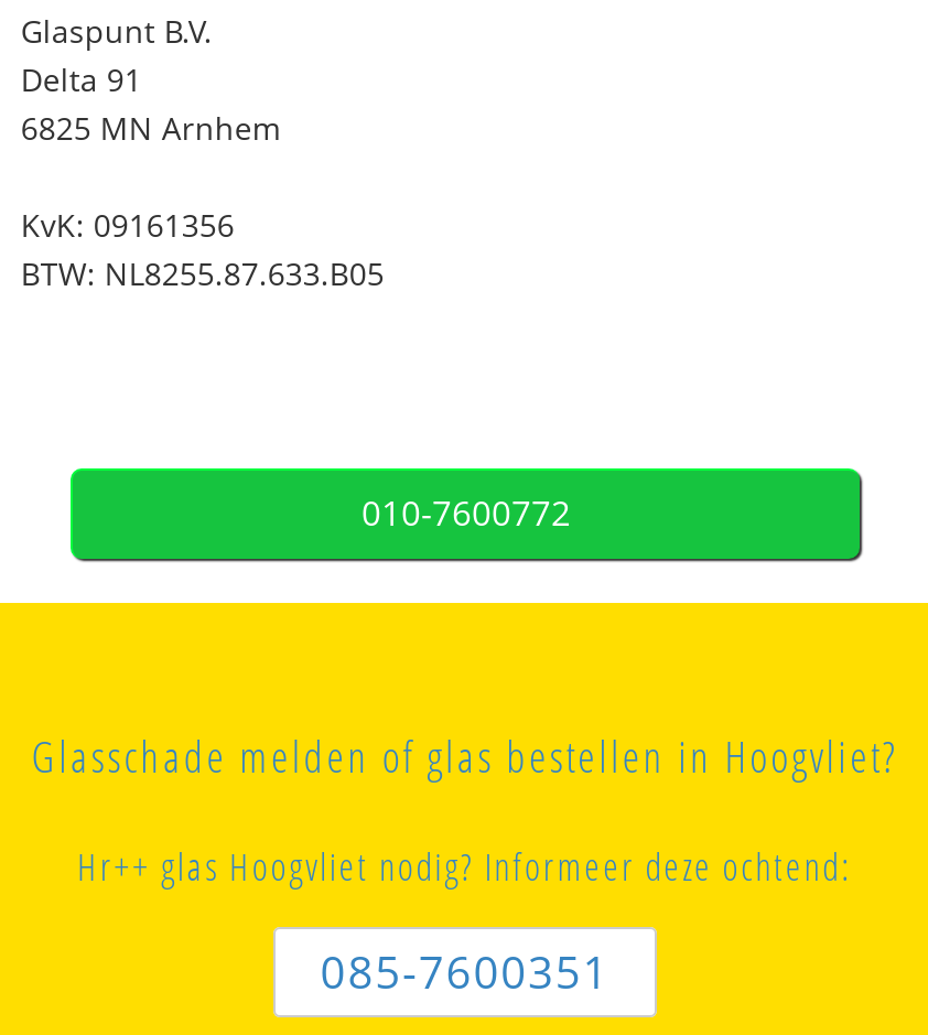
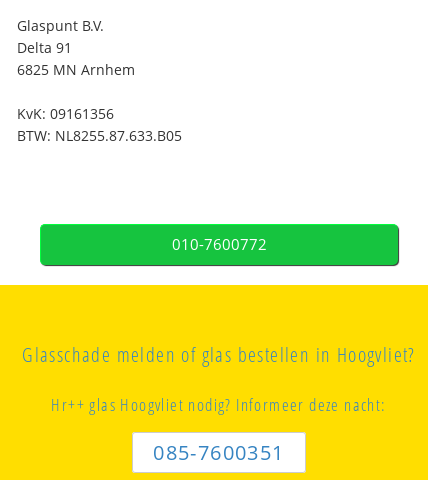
- Hr++ glas Hoogvliet nodig? Informeer deze ochtend:
+ Hr++ glas Hoogvliet nodig? Informeer deze nacht:
